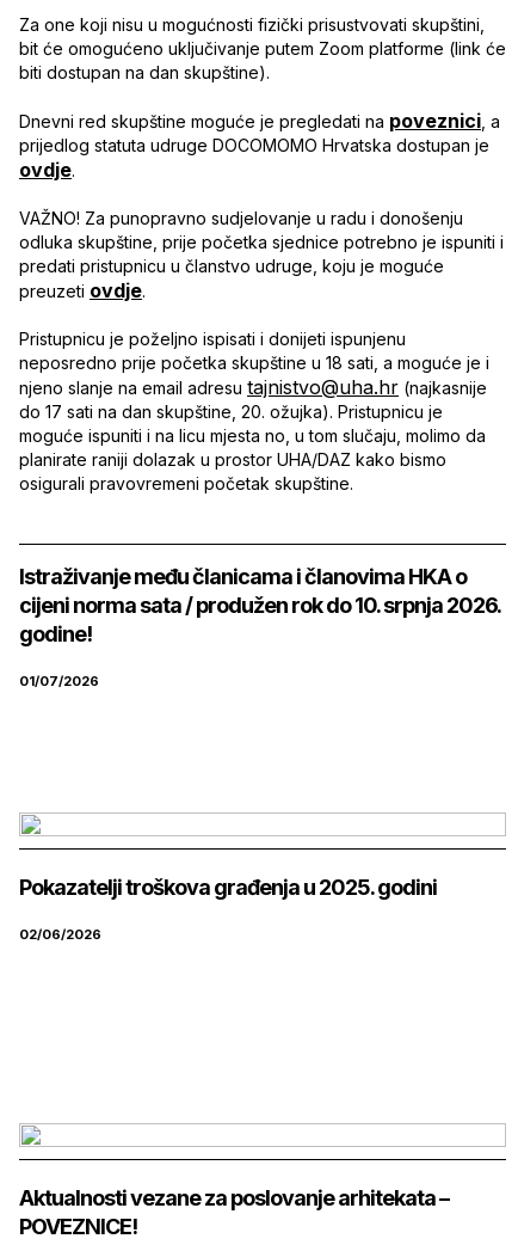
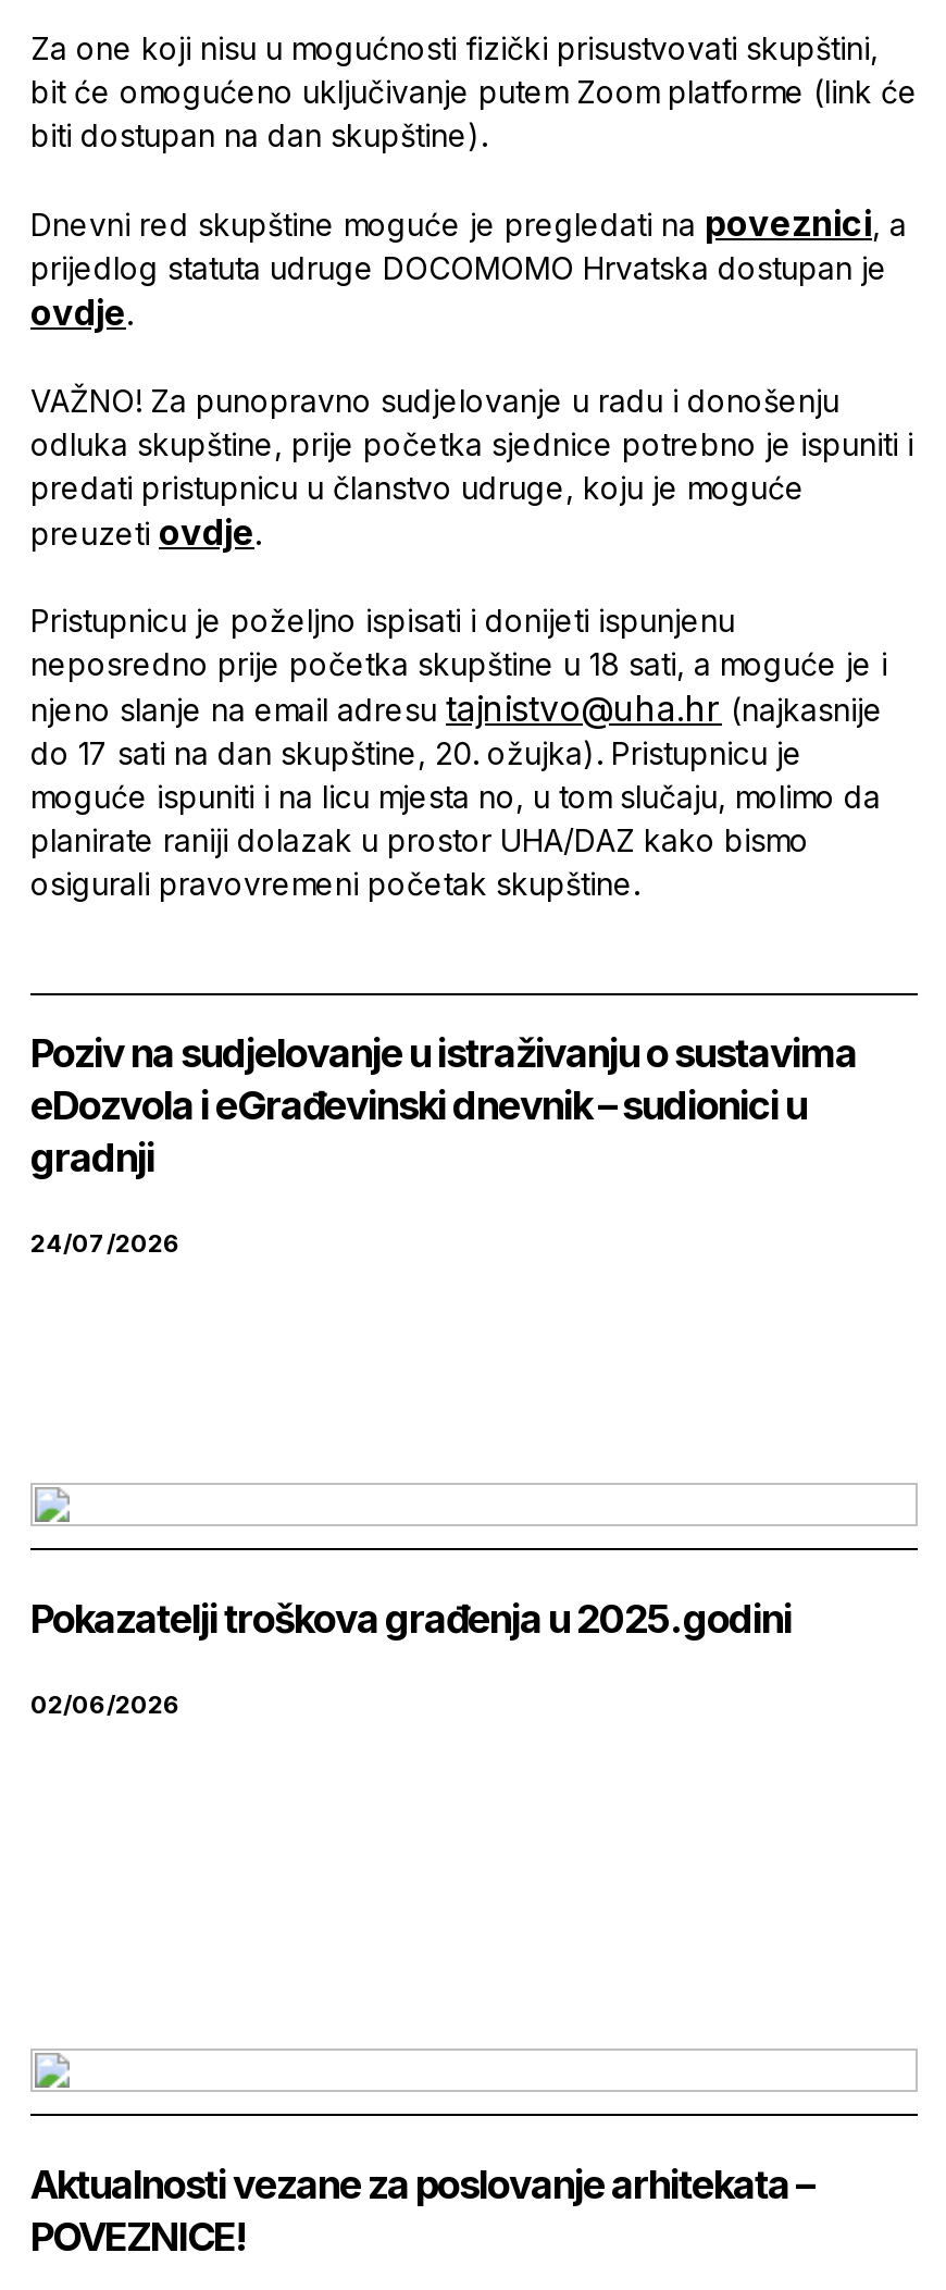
- Istraživanje među članicama i članovima HKA o
- cijeni norma sata / produžen rok do 10. srpnja 2026.
- godine!
+ Poziv na sudjelovanje u istraživanju o sustavima
+ eDozvola i eGrađevinski dnevnik – sudionici u
+ gradnji

- 01/07/2026
+ 24/07/2026
